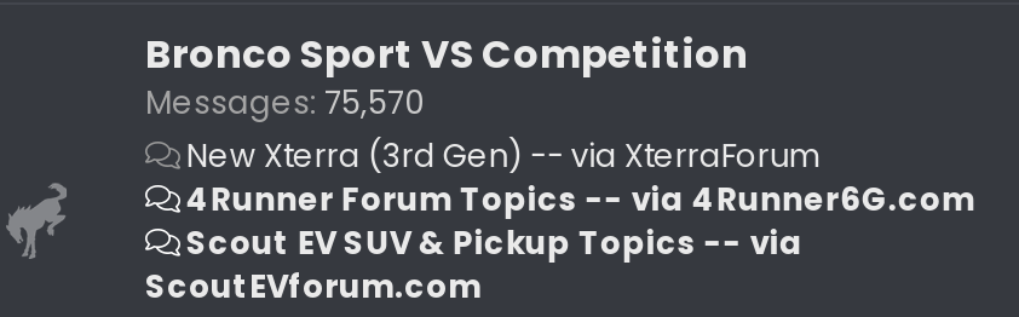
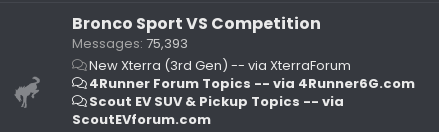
- Messages 75,570
+ Messages 75,393
